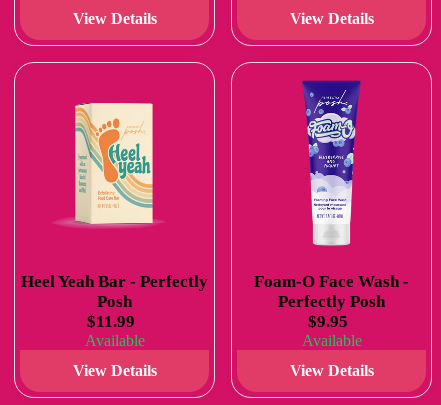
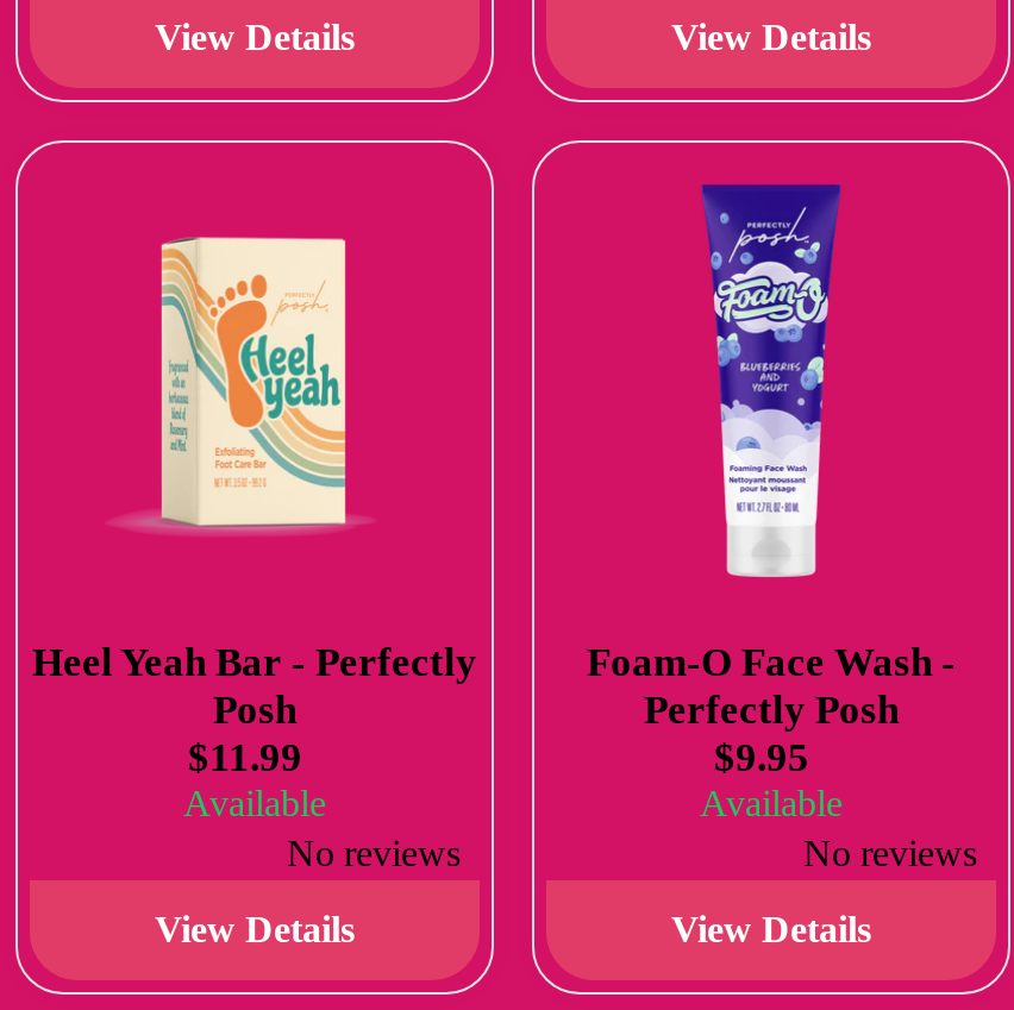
+ No reviews

+ No reviews
